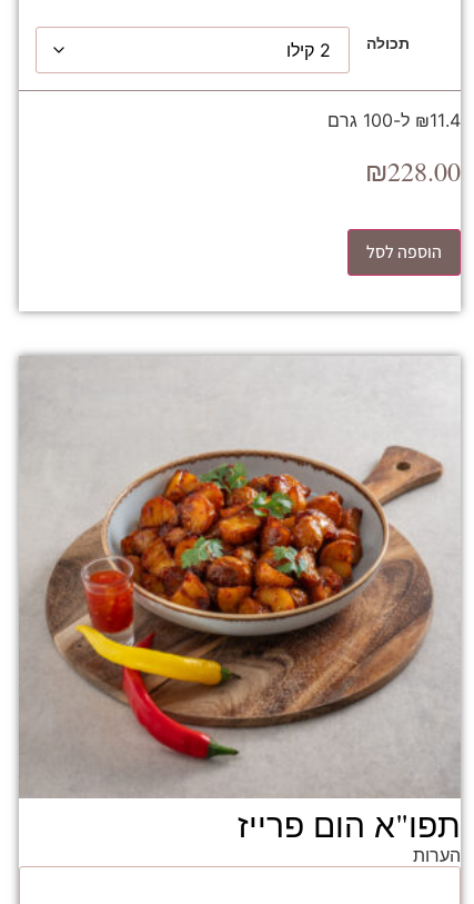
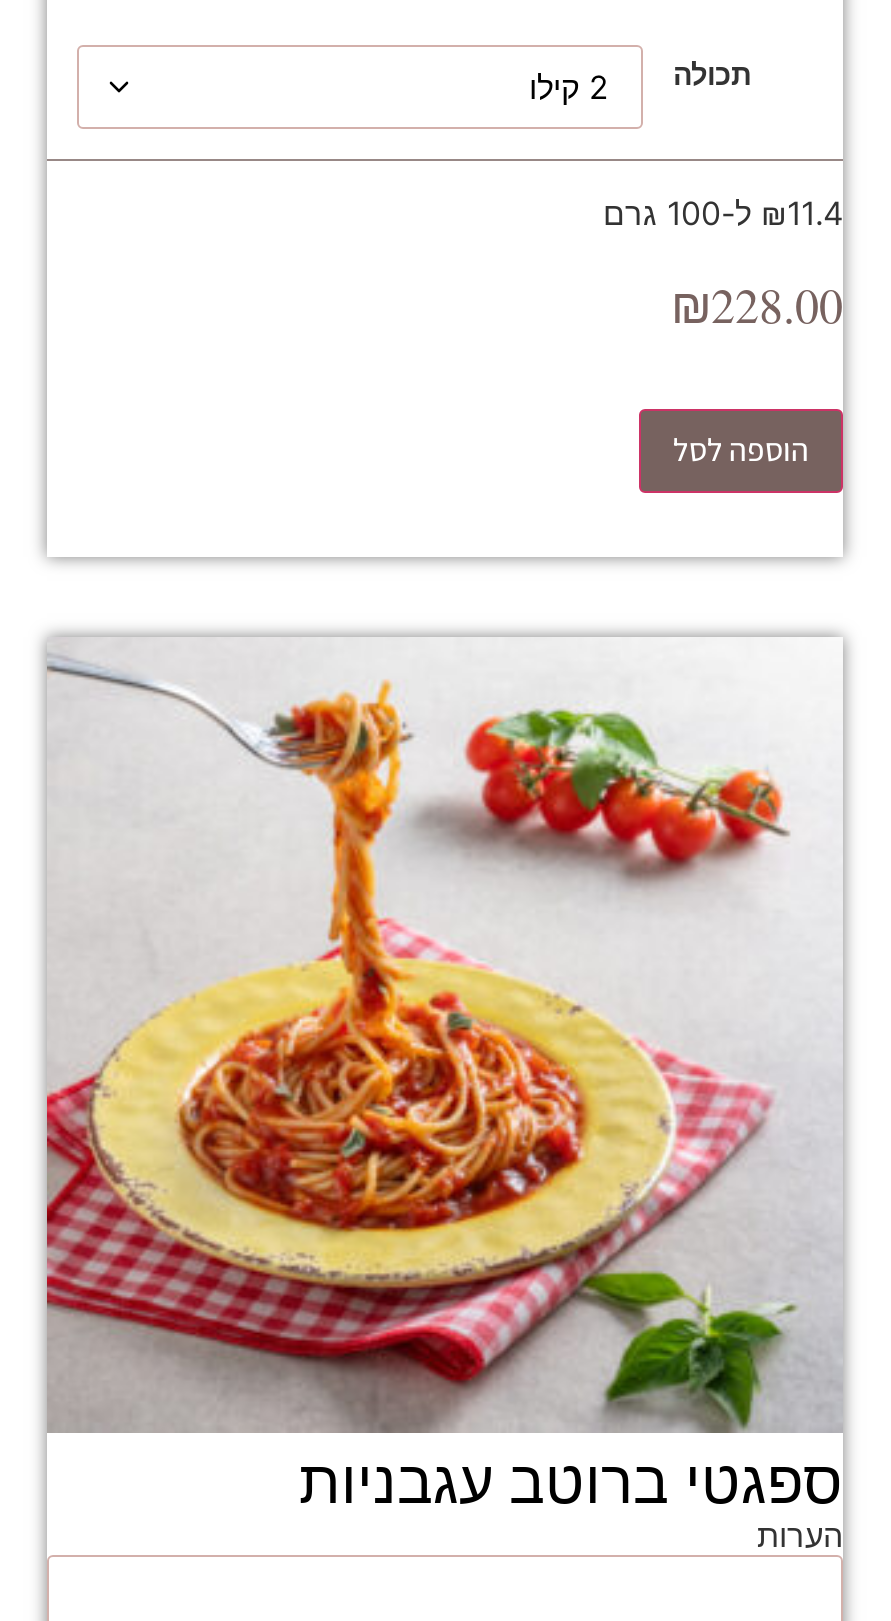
- [image]
- תפו"א הום פרייז
+ [image]
+ ספגטי ברוטב עגבניות
